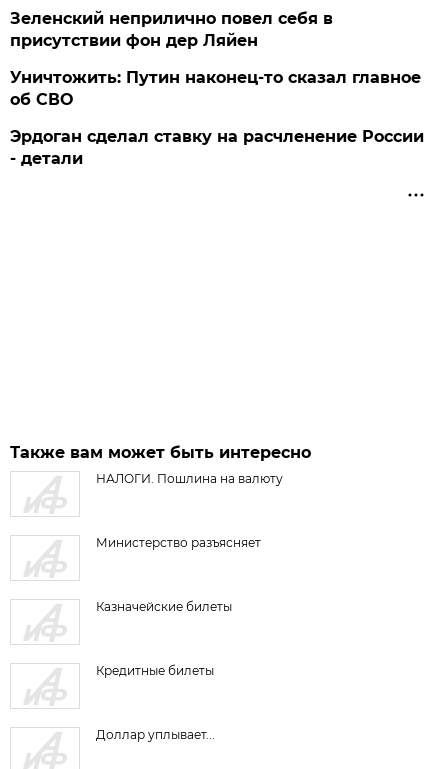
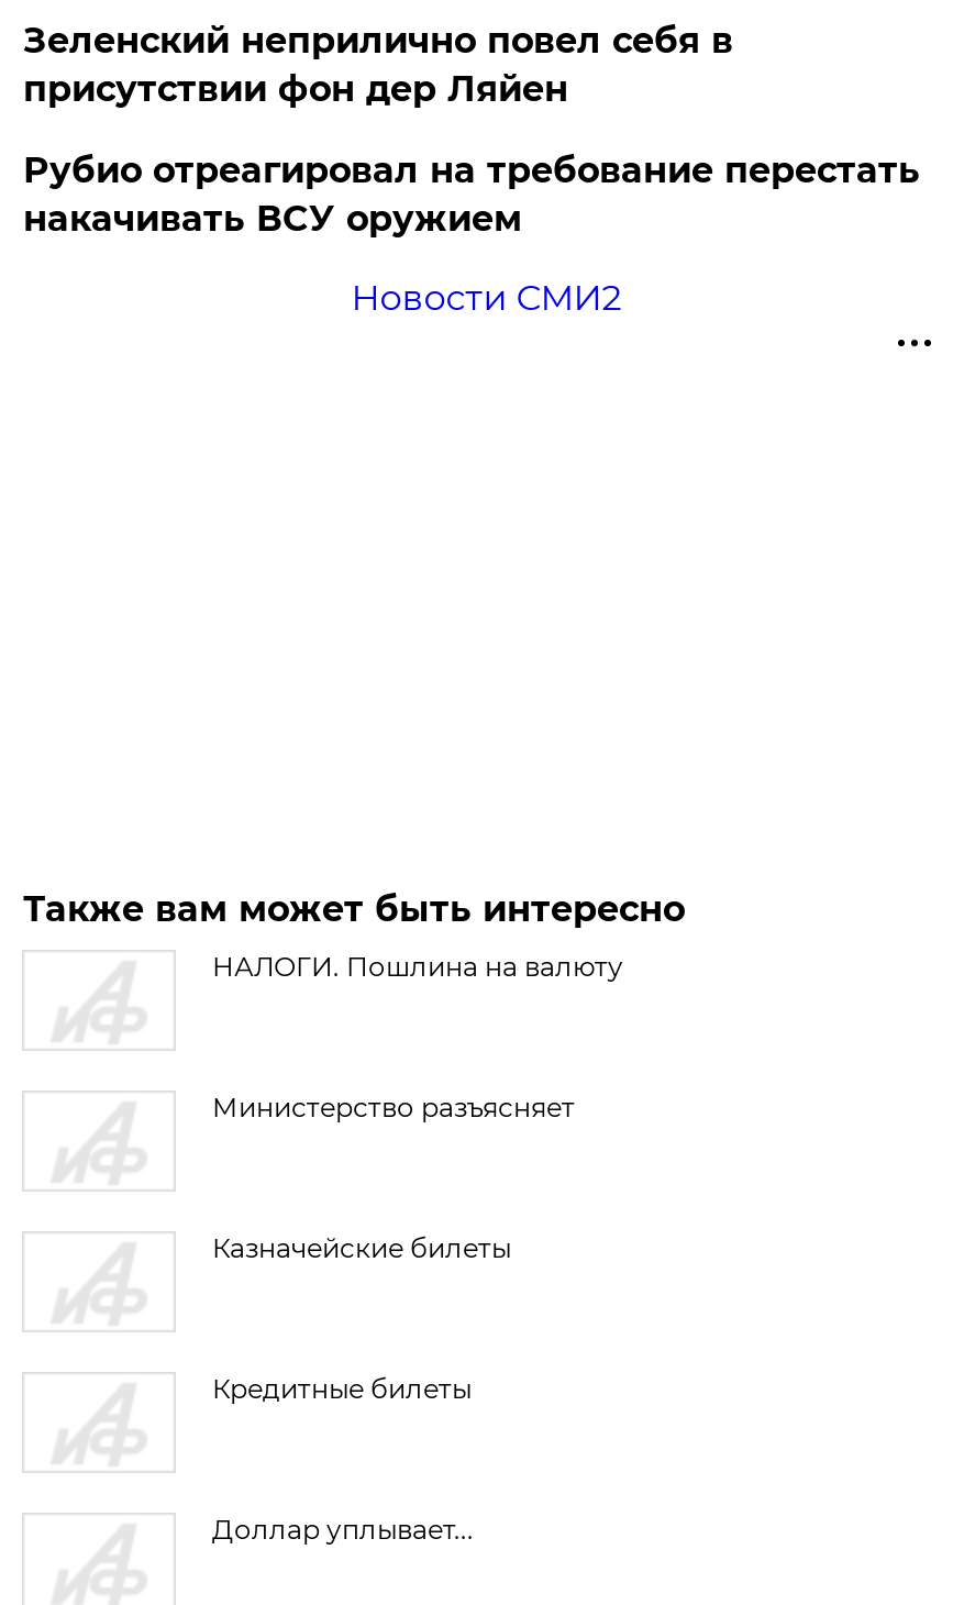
- Уничтожить: Путин наконец-то сказал главное
- об СВО
+ Рубио отреагировал на требование перестать
+ накачивать ВСУ оружием

- Эрдоган сделал ставку на расчленение России
- - детали
+ Новости СМИ2
